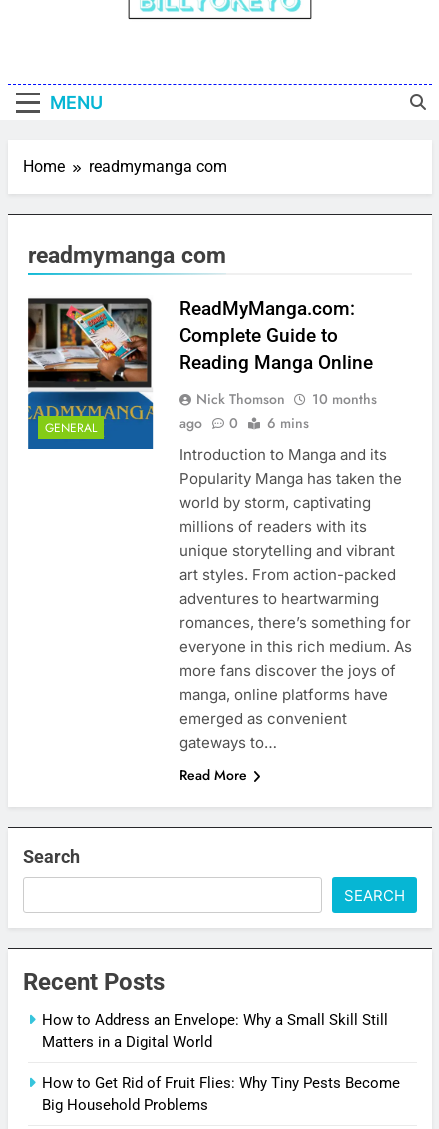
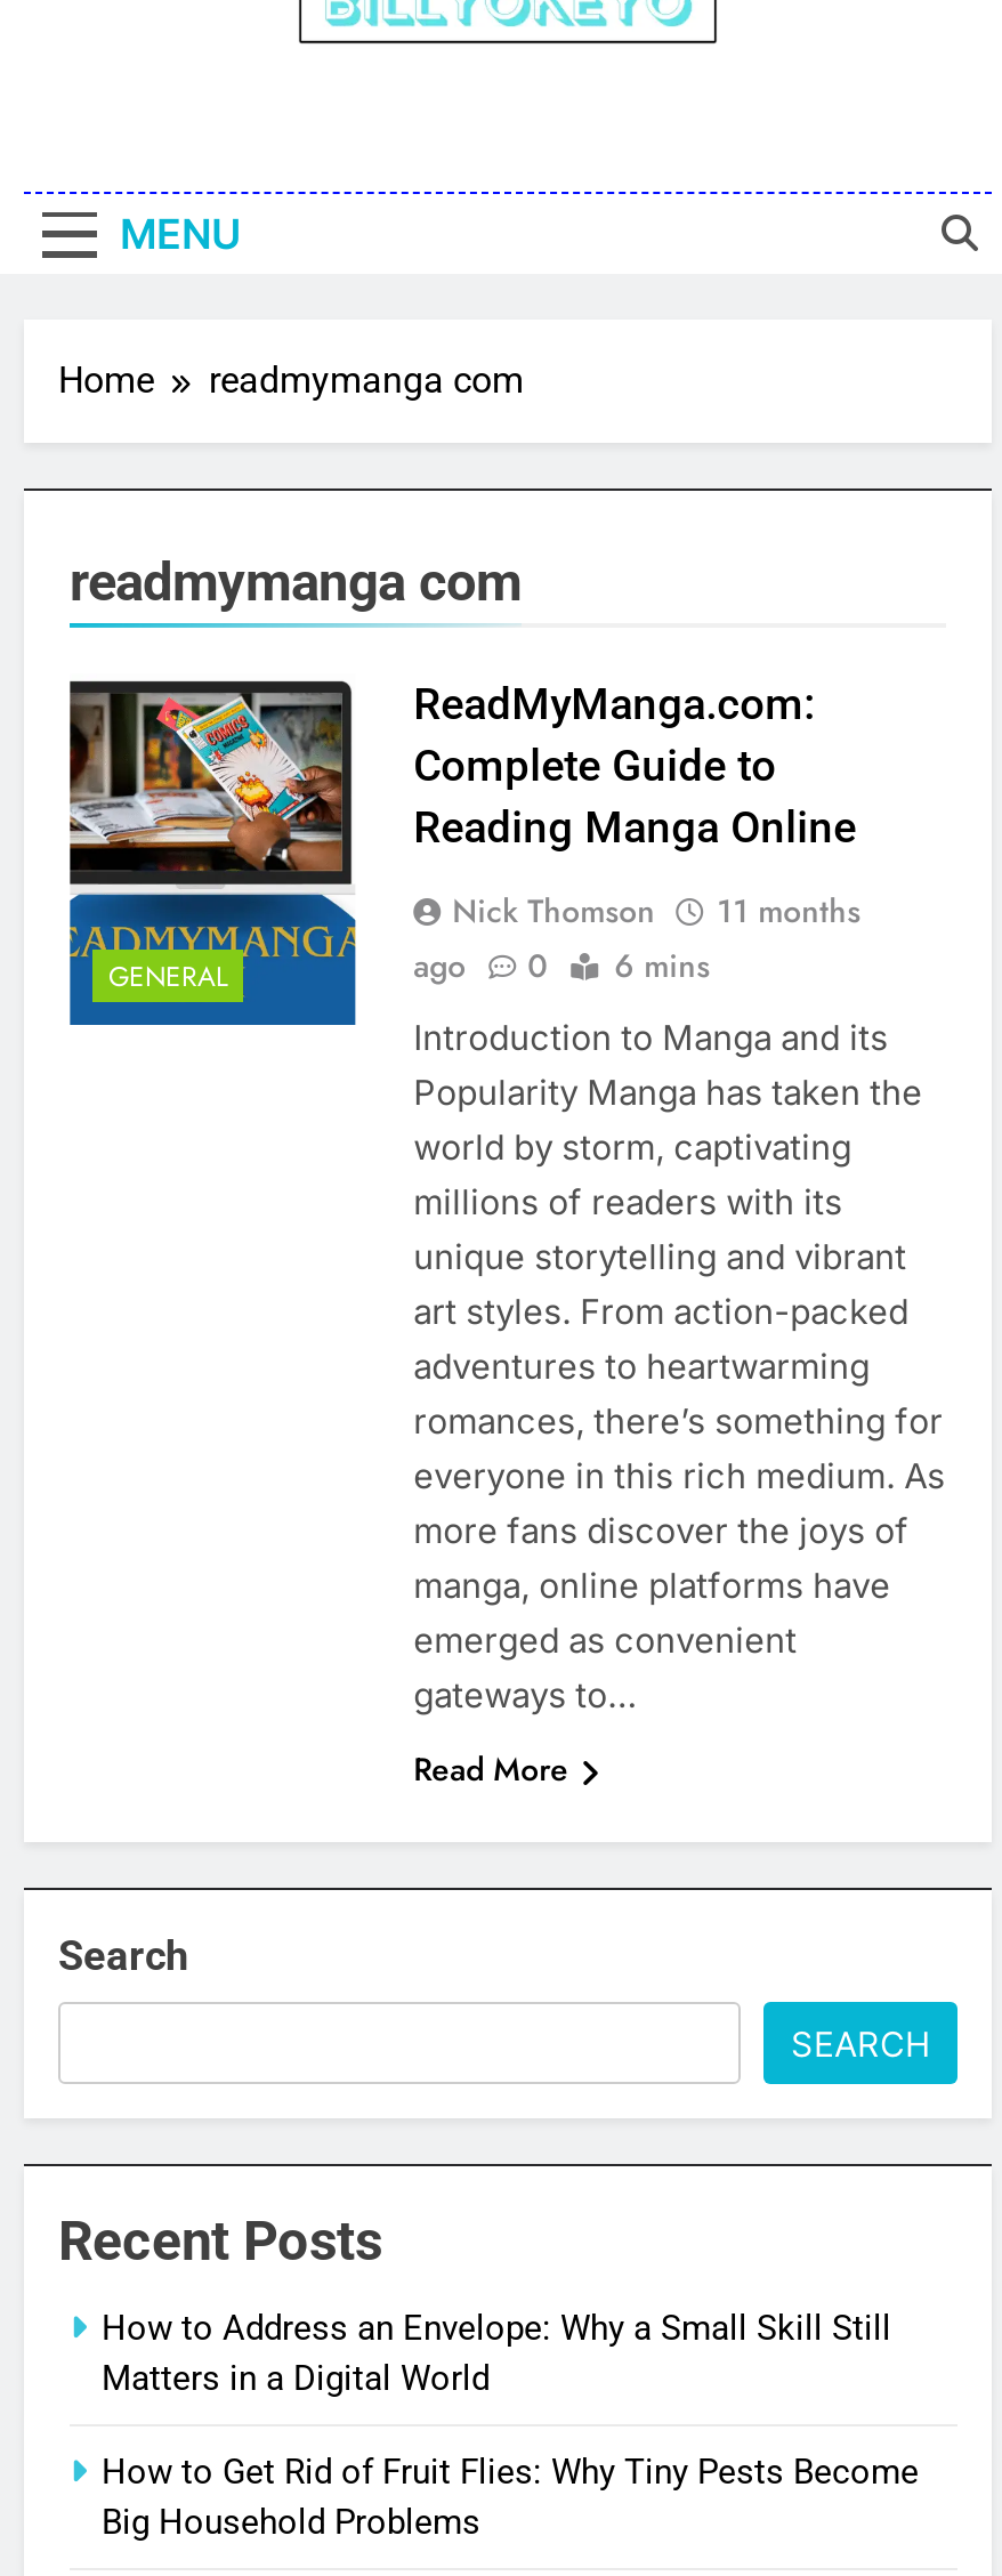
- Nick Thomson 10 months
+ Nick Thomson 11 months
